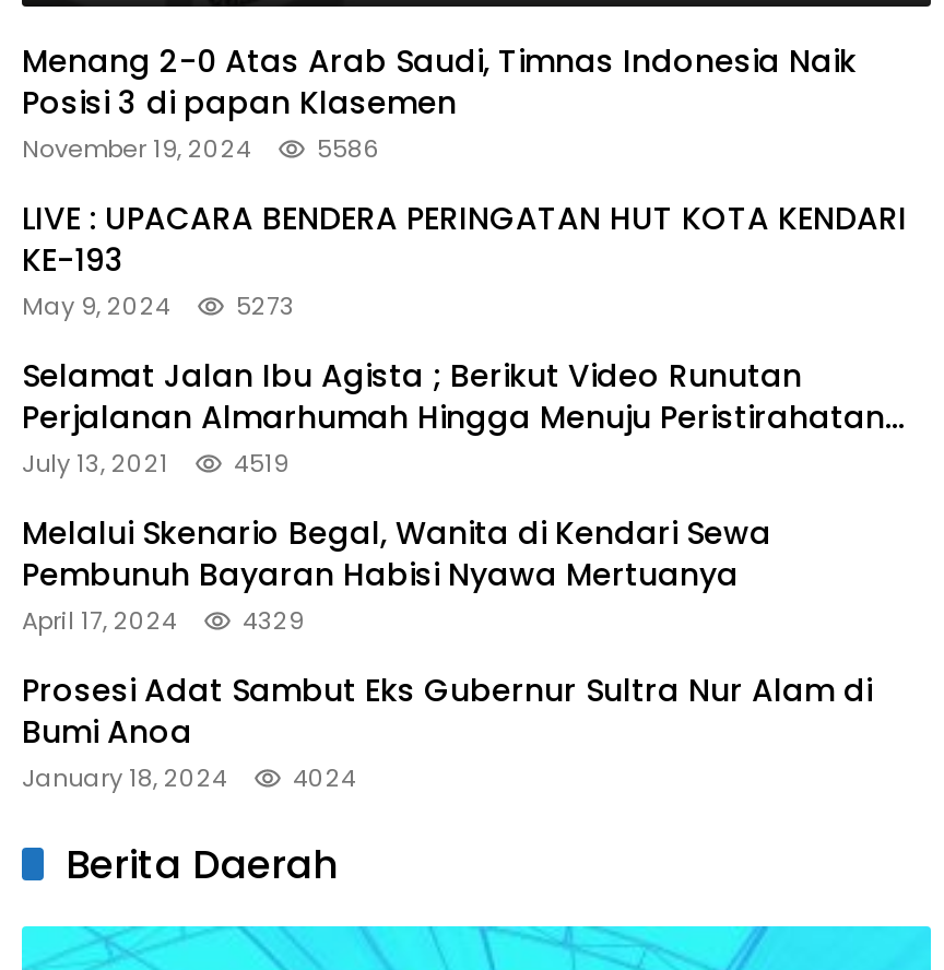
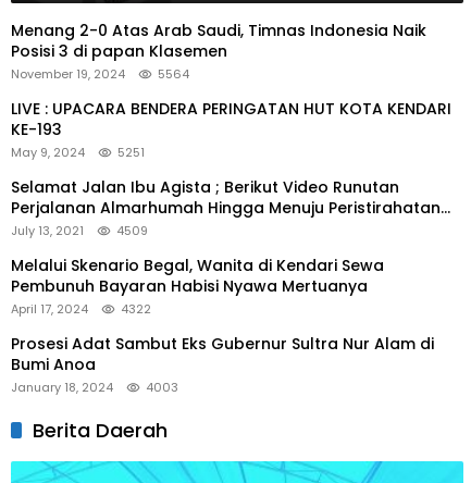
- November 19, 2024 5586
+ November 19, 2024 5564

- May 9, 2024 5273
+ May 9, 2024 5251

- 4519
+ 4509

- April 17, 2024 4329
+ April 17, 2024 4322

- January 18, 2024 4024
+ January 18, 2024 4003
